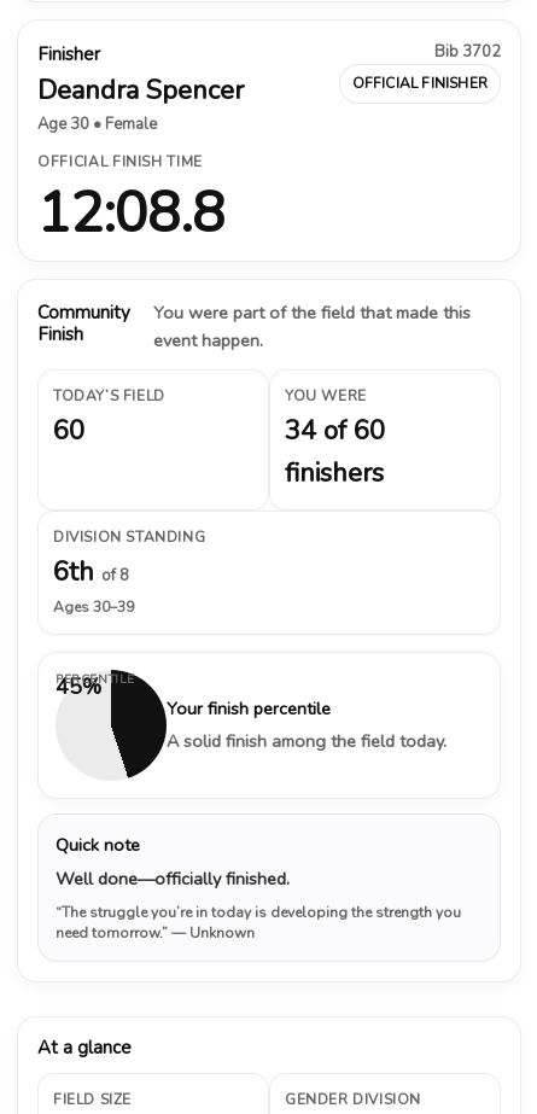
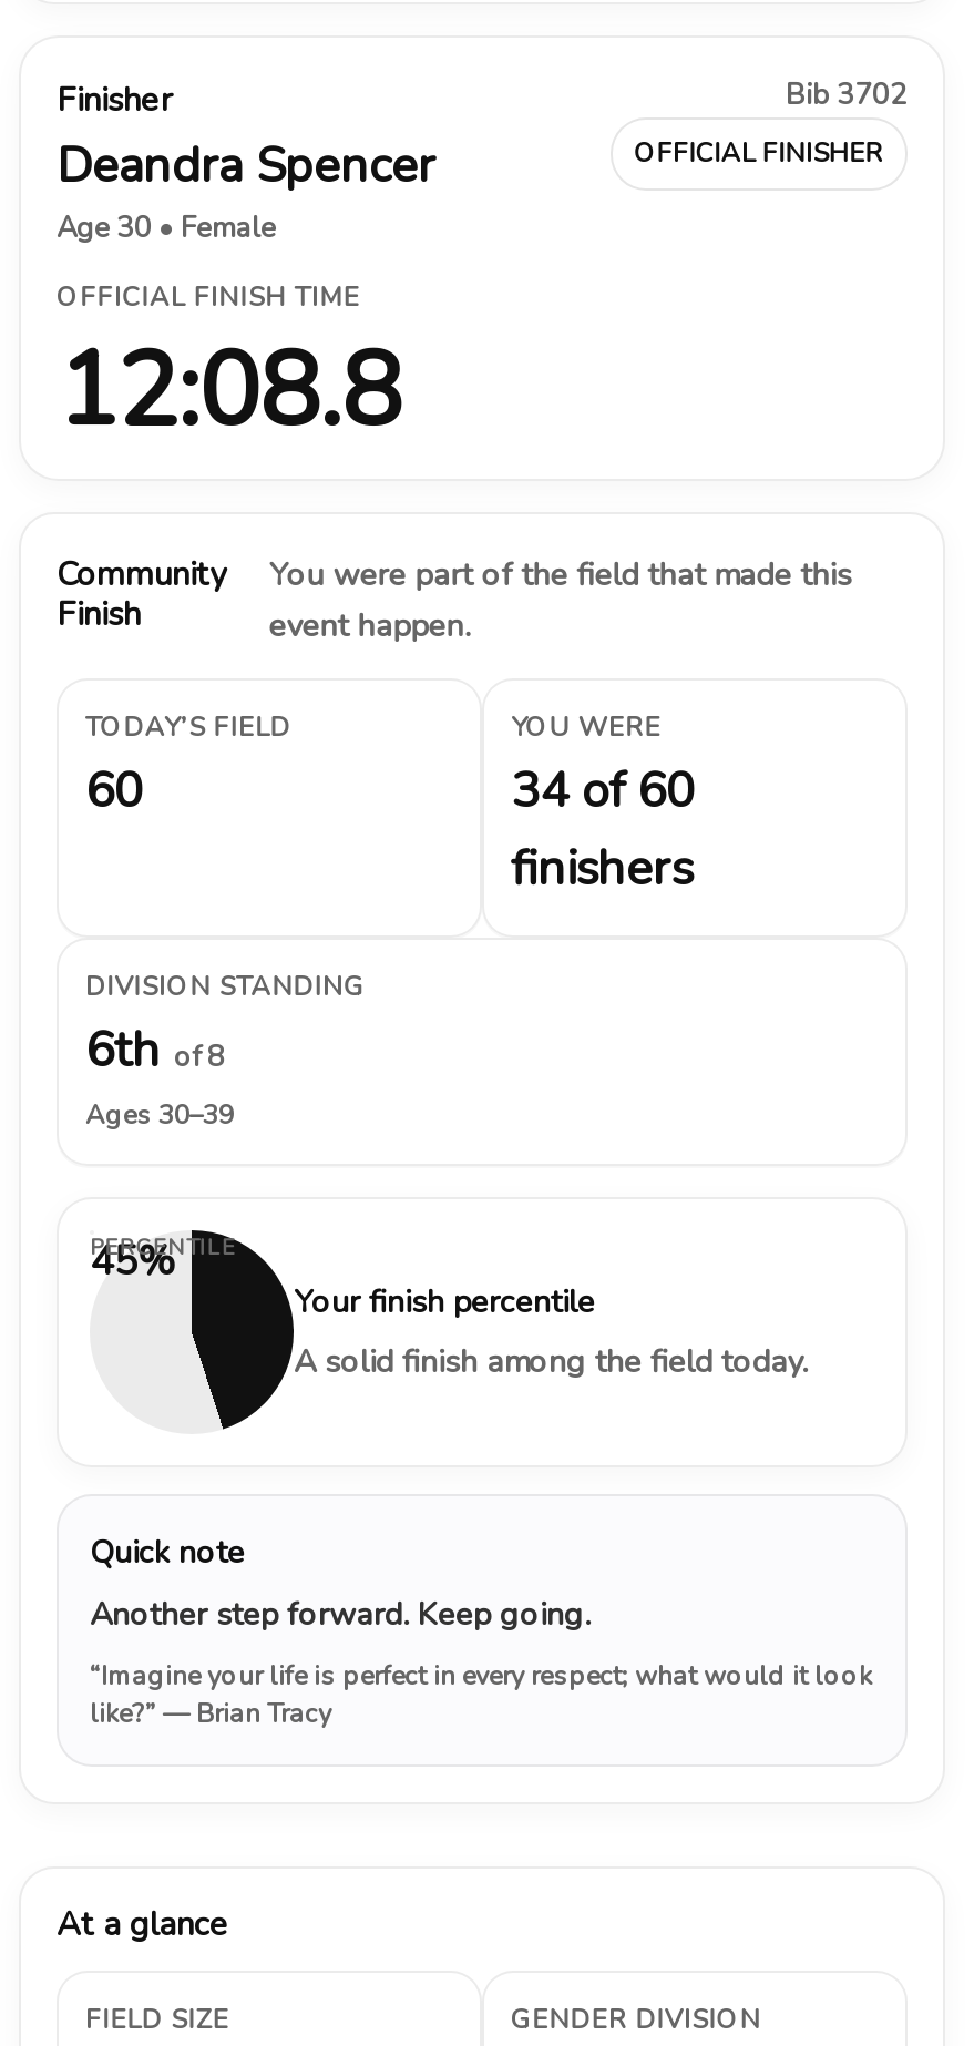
- Well done—officially finished.
+ Another step forward. Keep going.

- “The struggle you’re in today is developing the strength you
- need tomorrow.” — Unknown
+ “Imagine your life is perfect in every respect; what would it look
+ like?” — Brian Tracy
